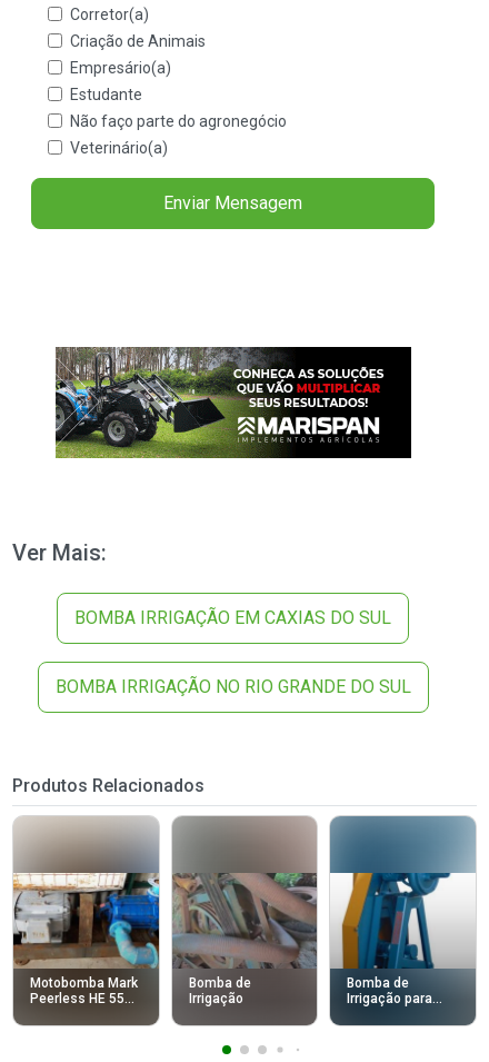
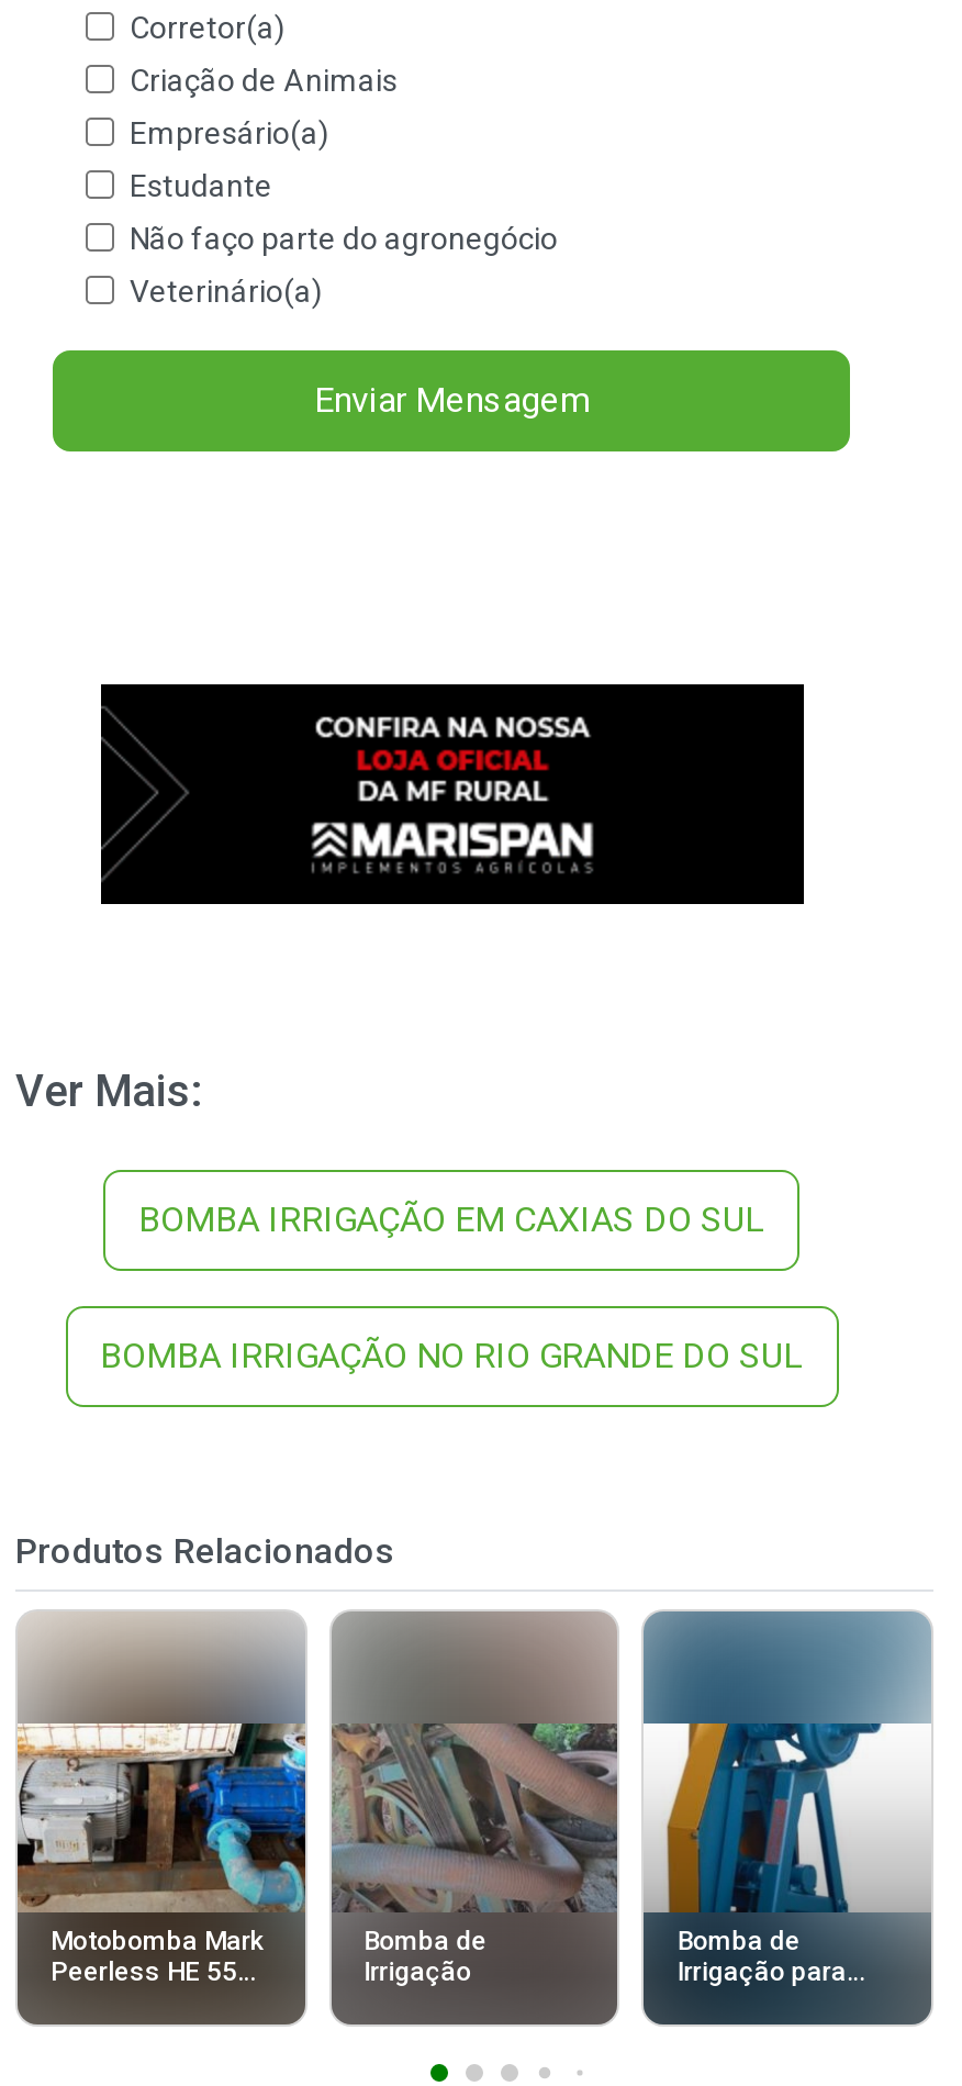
- [image]
+ [image]
